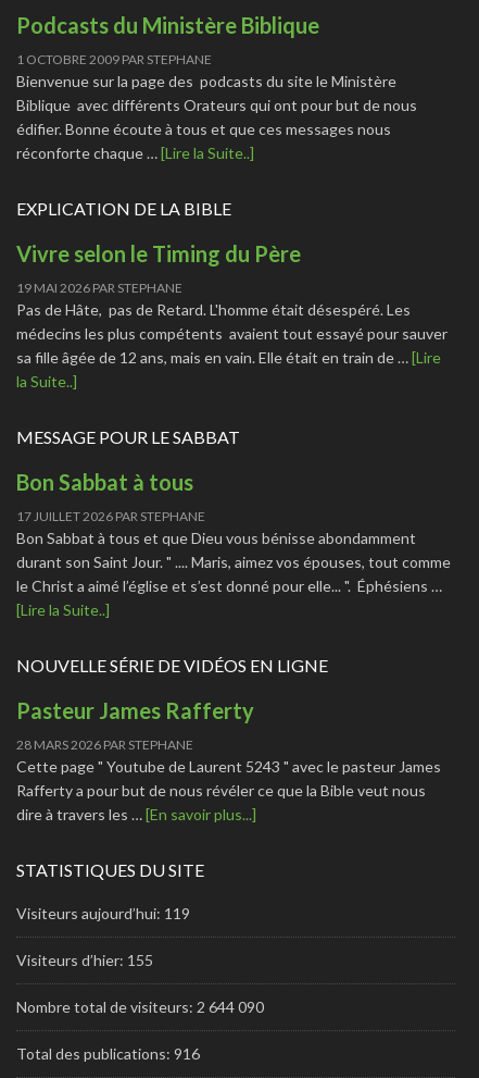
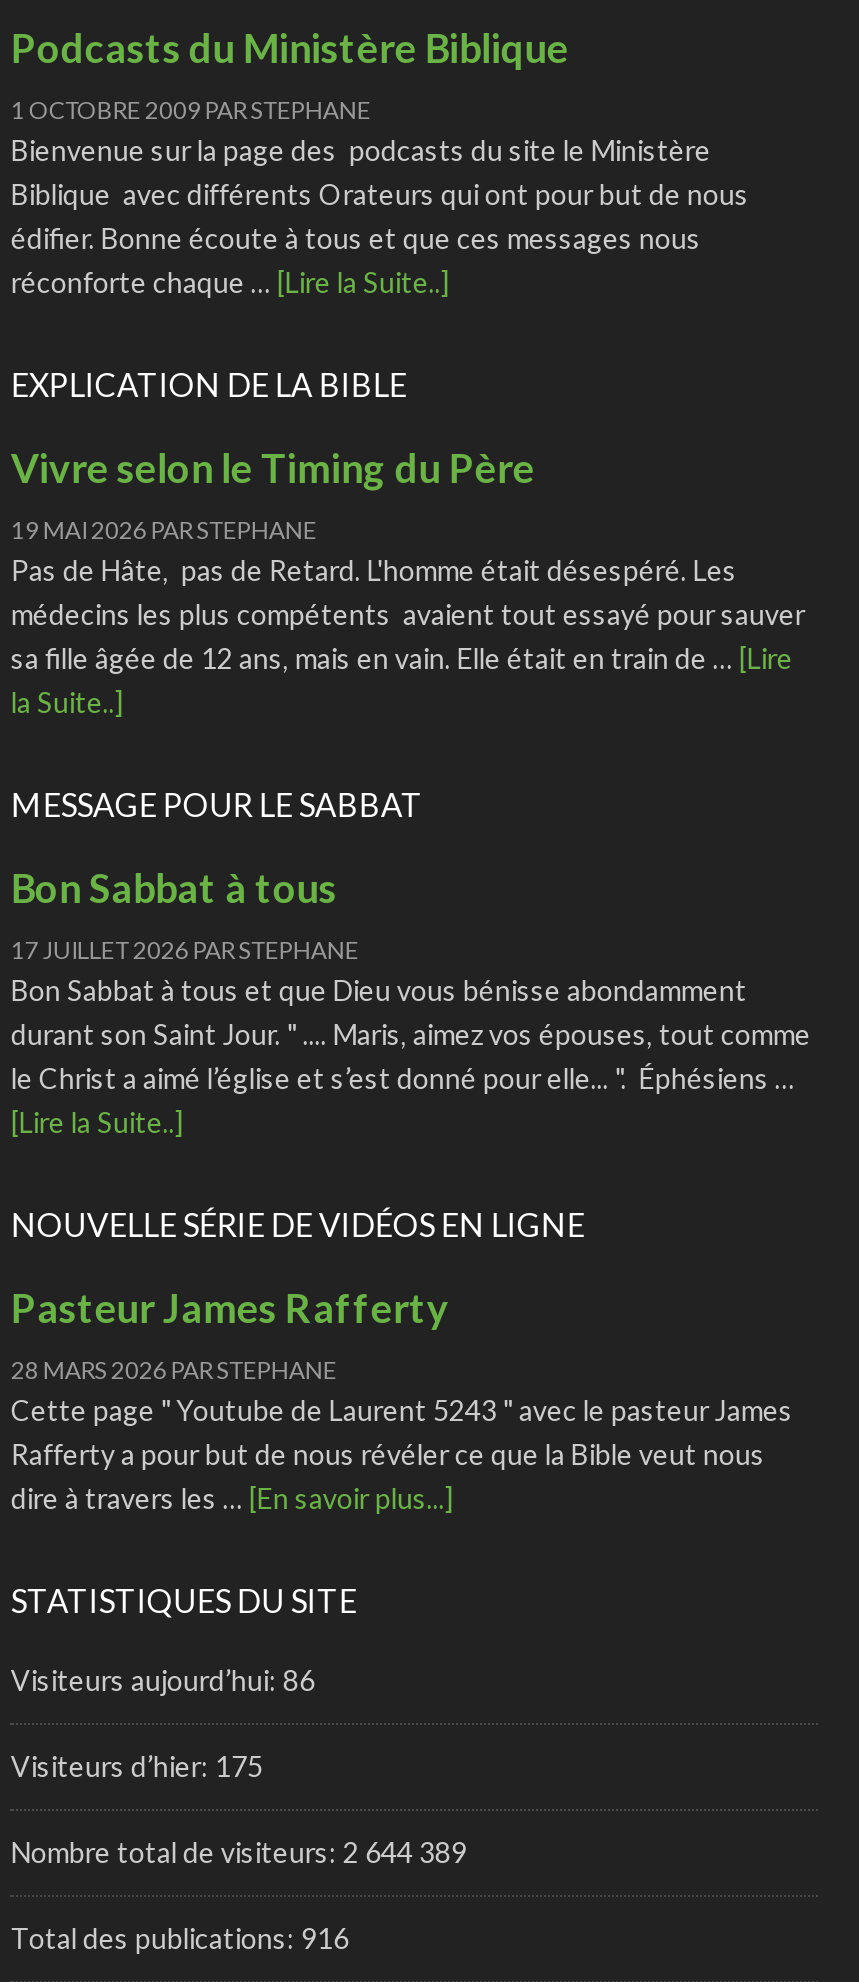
- Visiteurs aujourd’hui: 119
+ Visiteurs aujourd’hui: 86

- Visiteurs d’hier: 155
+ Visiteurs d’hier: 175

- Nombre total de visiteurs: 2 644 090
+ Nombre total de visiteurs: 2 644 389
